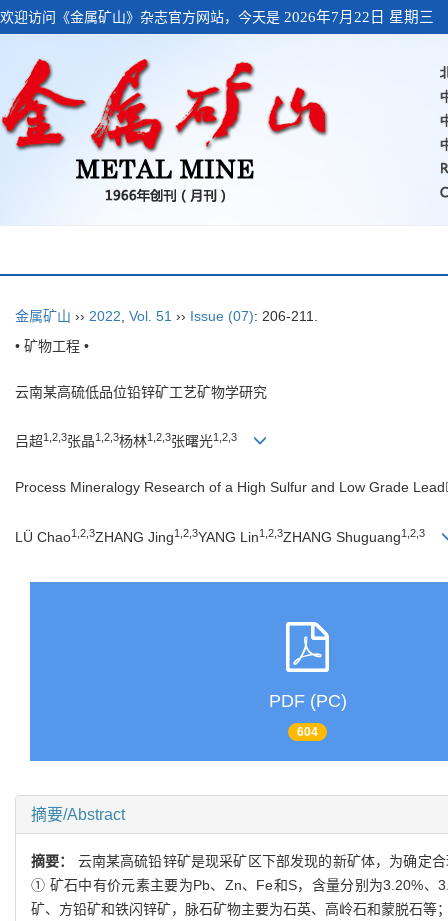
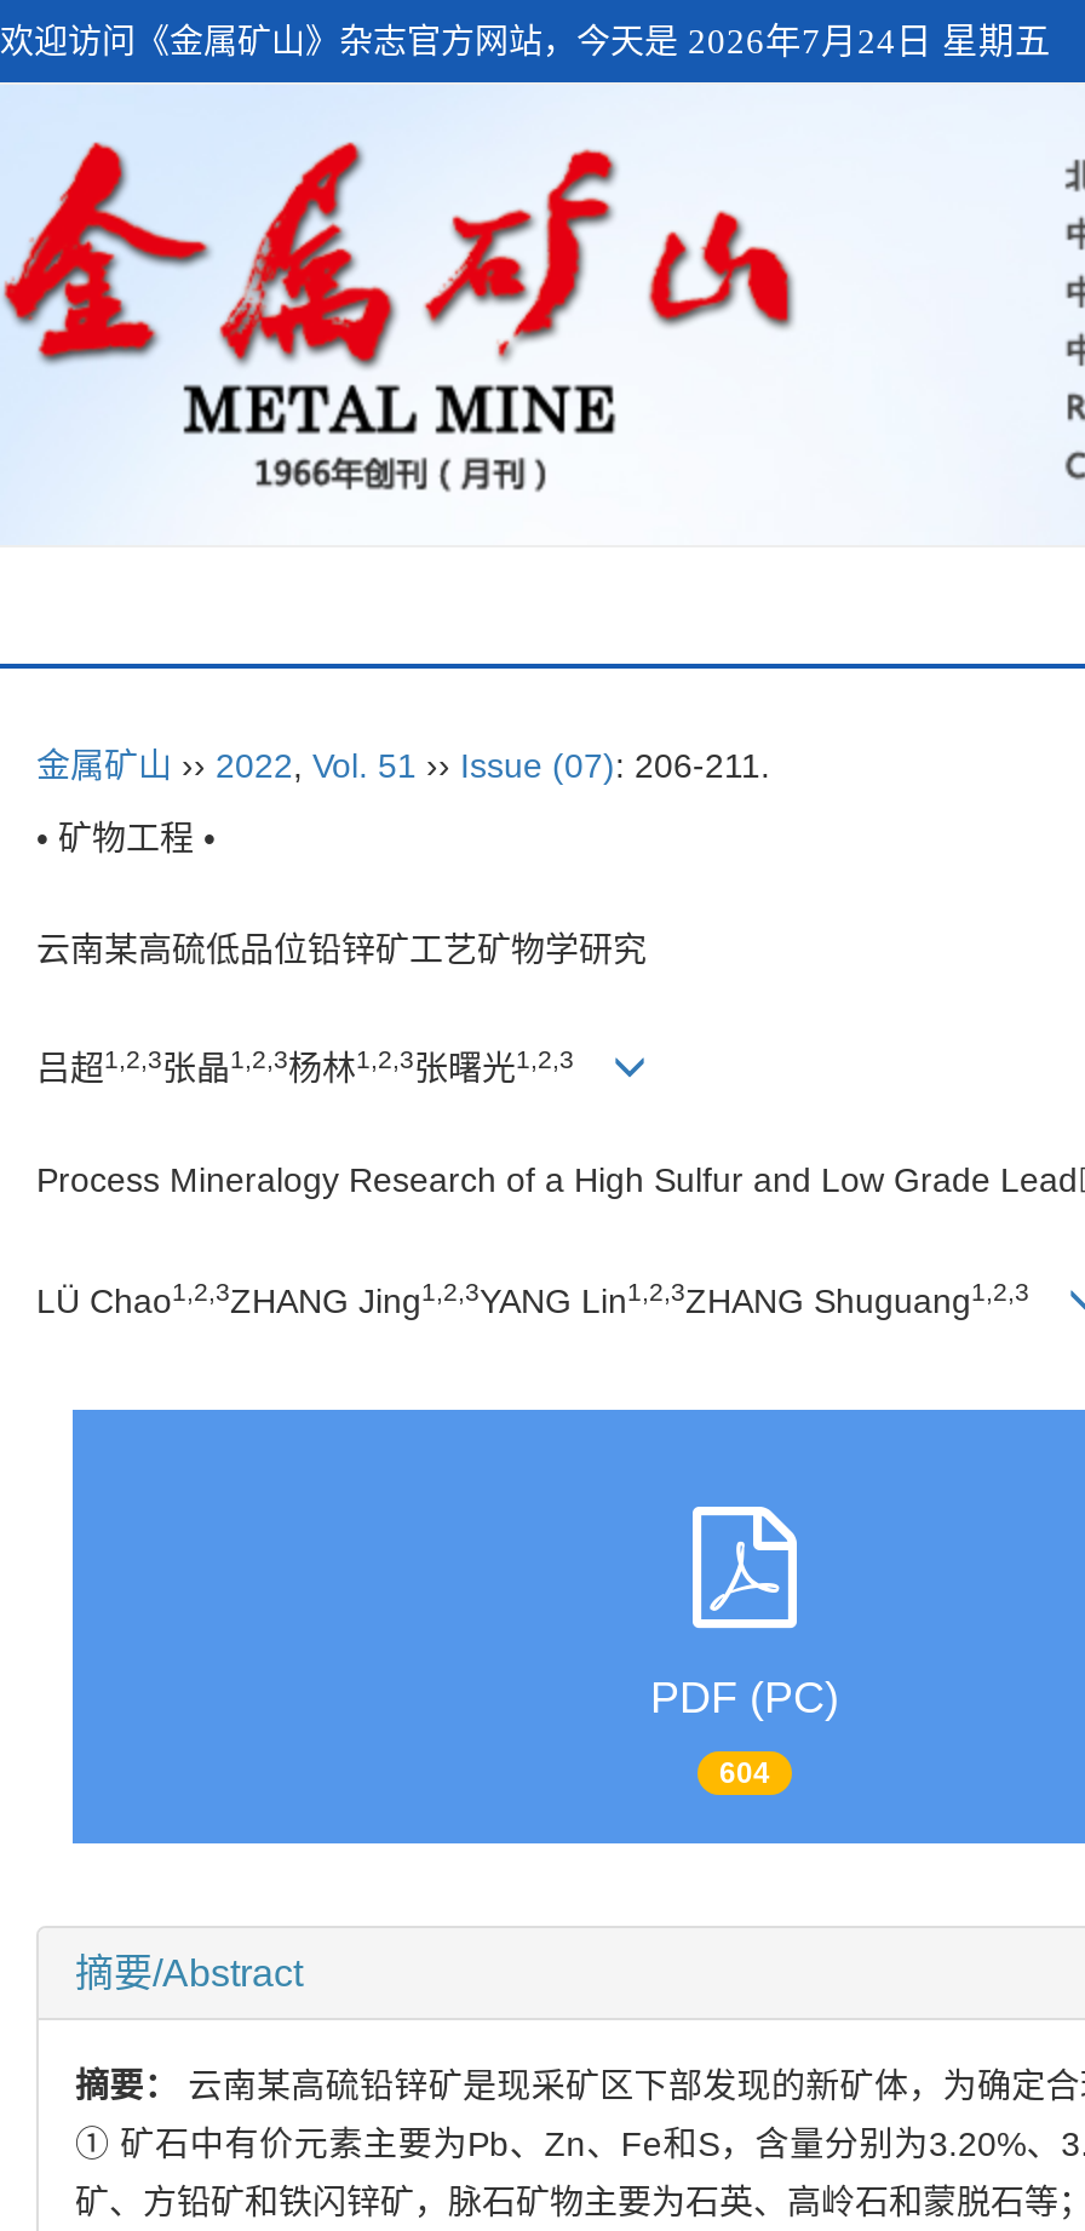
- 欢迎访问《金属矿山》杂志官方网站，今天是2026年7月22日 星期三
+ 欢迎访问《金属矿山》杂志官方网站，今天是2026年7月24日 星期五
